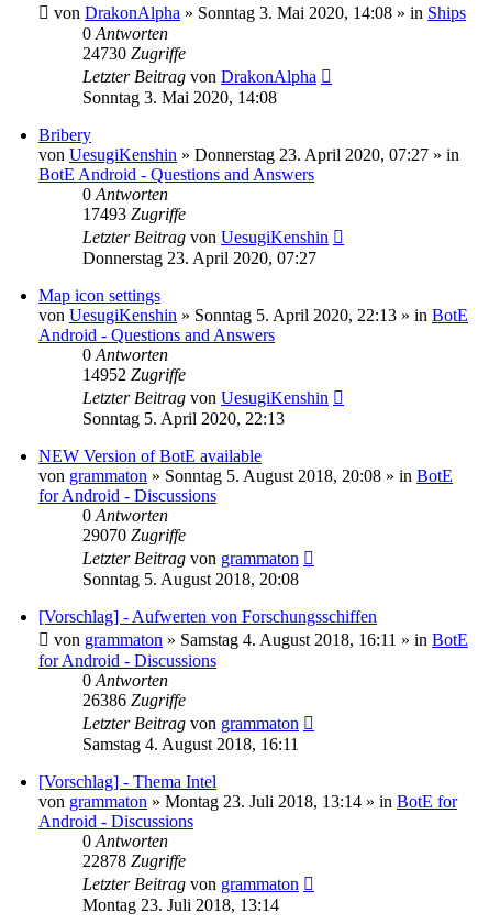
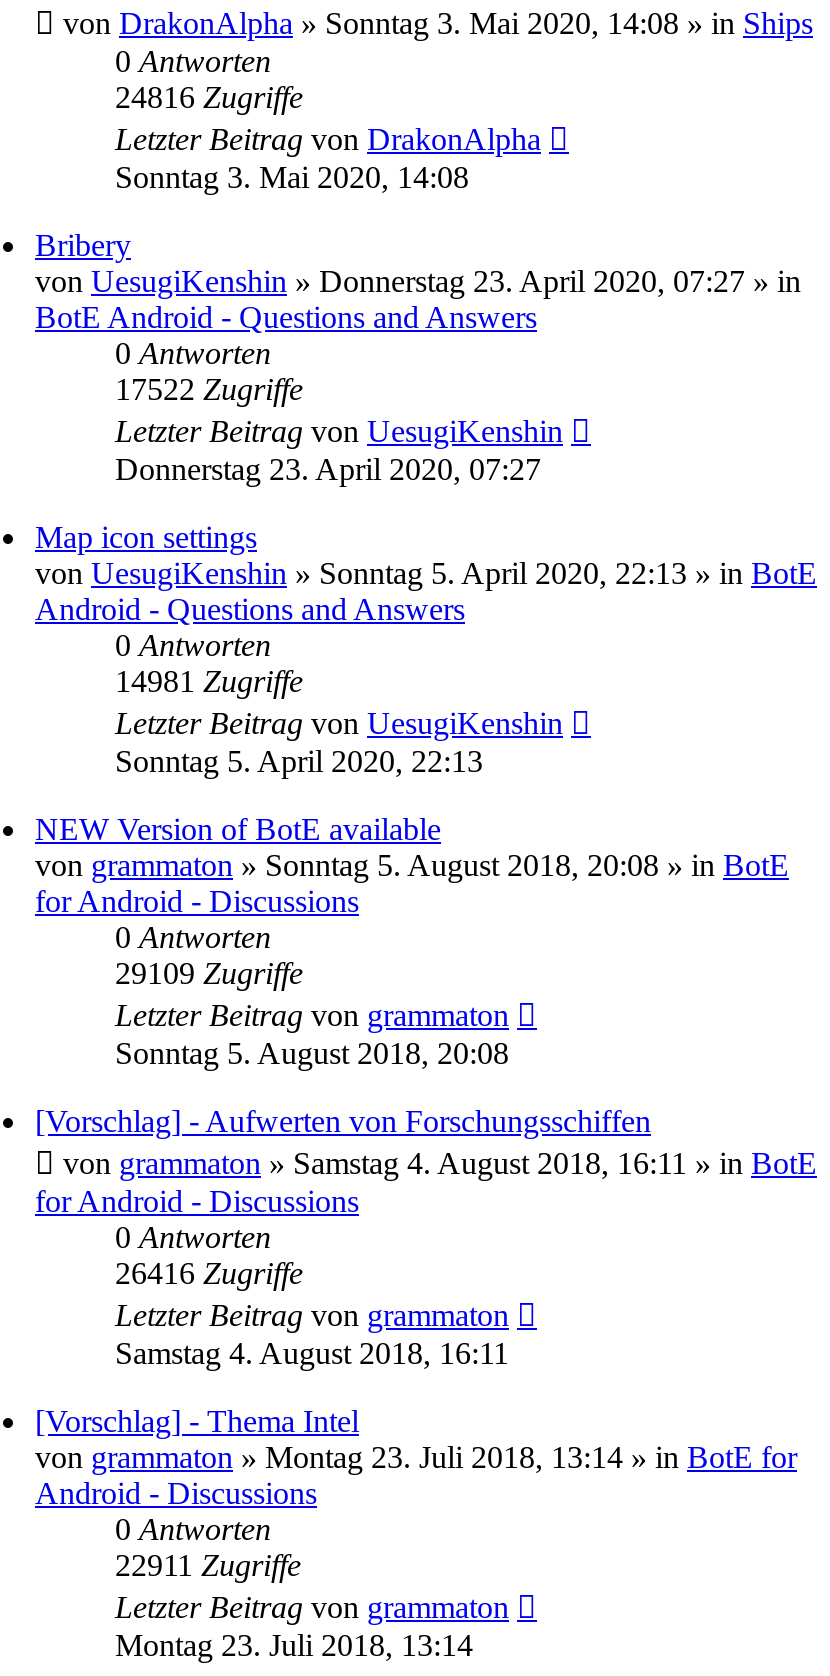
- 24730 Zugriffe
+ 24816 Zugriffe

- 17493 Zugriffe
+ 17522 Zugriffe

- 14952 Zugriffe
+ 14981 Zugriffe

- 29070 Zugriffe
+ 29109 Zugriffe

- 26386 Zugriffe
+ 26416 Zugriffe

- 22878 Zugriffe
+ 22911 Zugriffe
